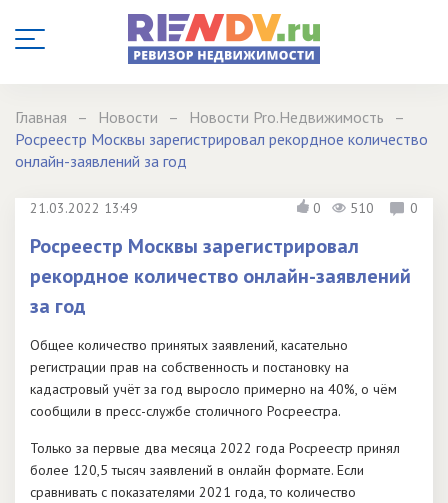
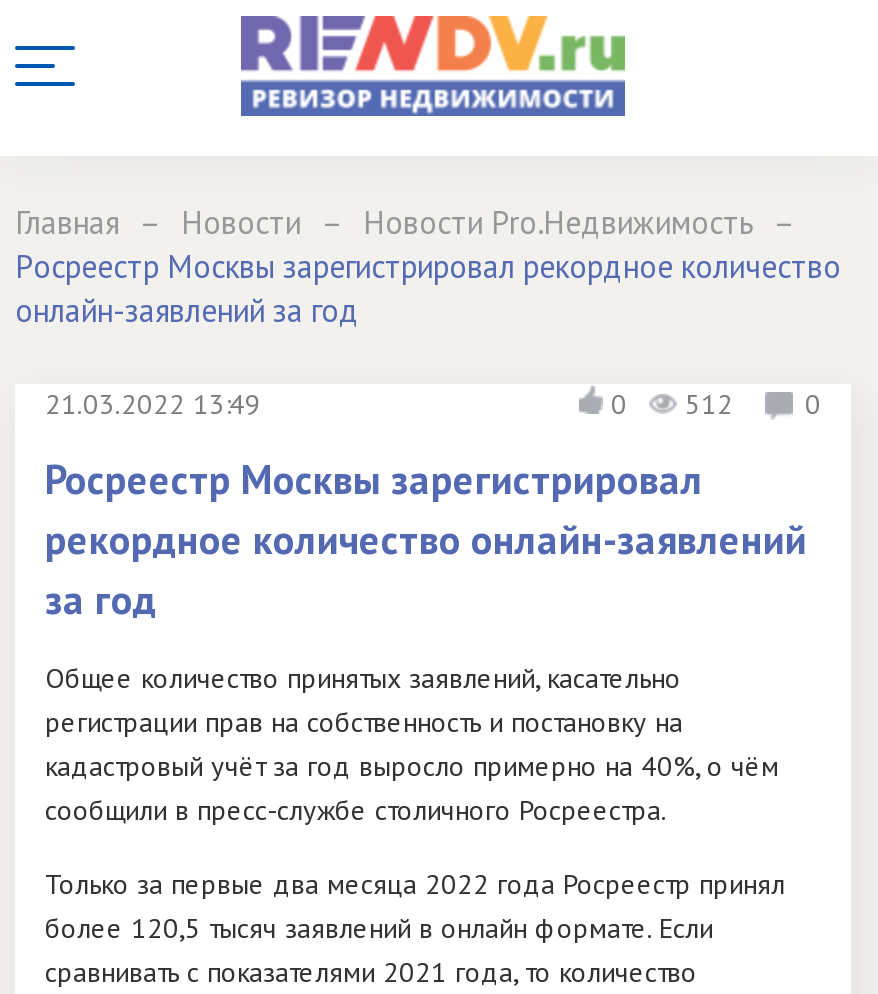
- 0 510 0
+ 0 512 0
